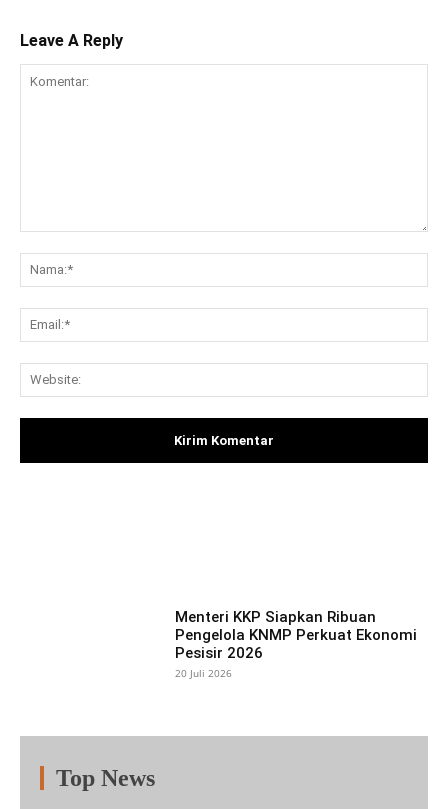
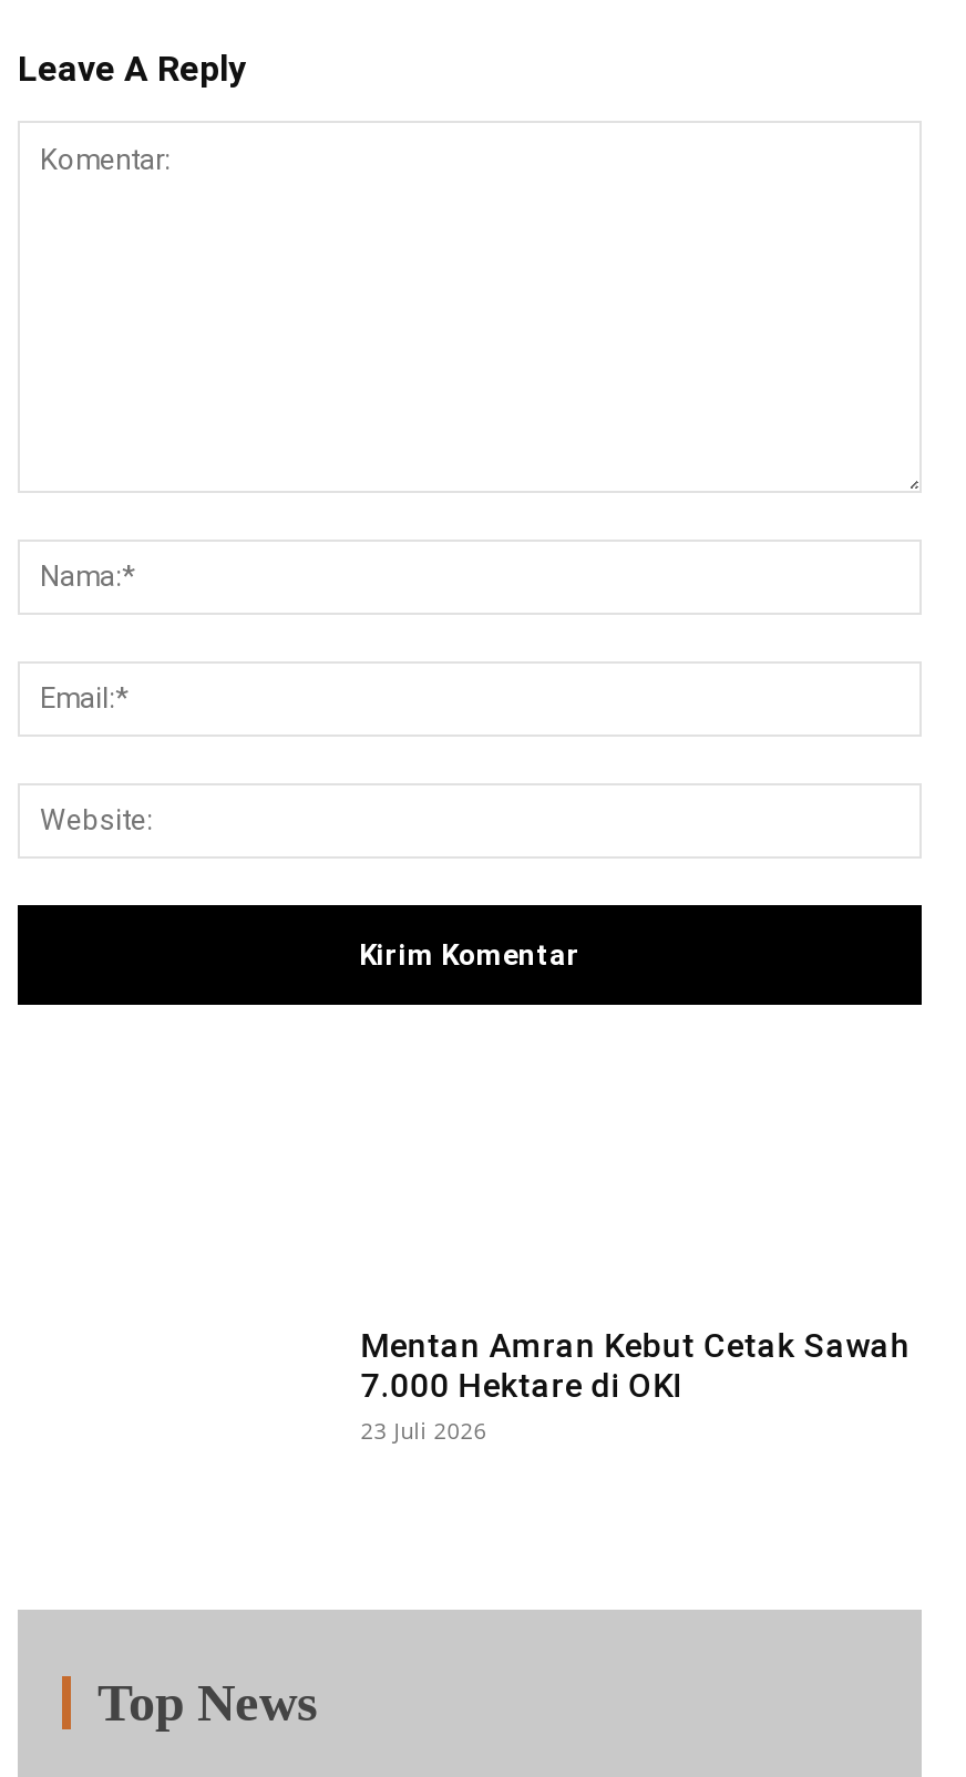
- Menteri KKP Siapkan Ribuan
- Pengelola KNMP Perkuat Ekonomi
- Pesisir 2026
- 20 Juli 2026
+ Mentan Amran Kebut Cetak Sawah
+ 7.000 Hektare di OKI
+ 23 Juli 2026
